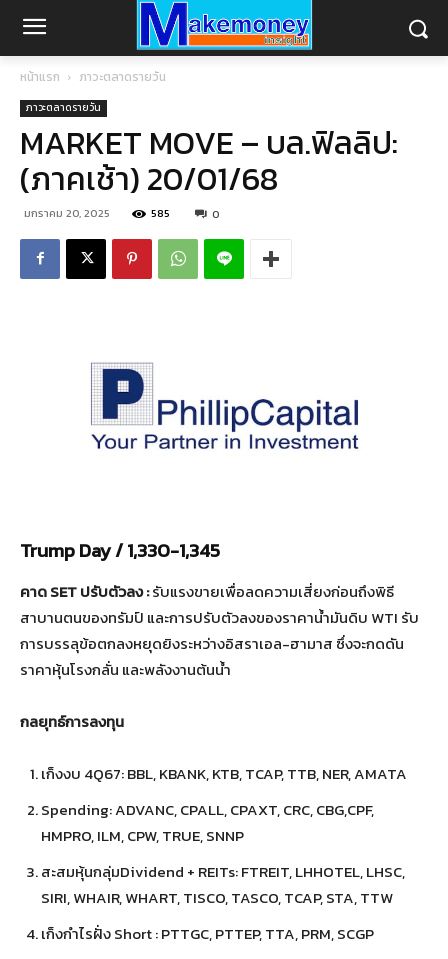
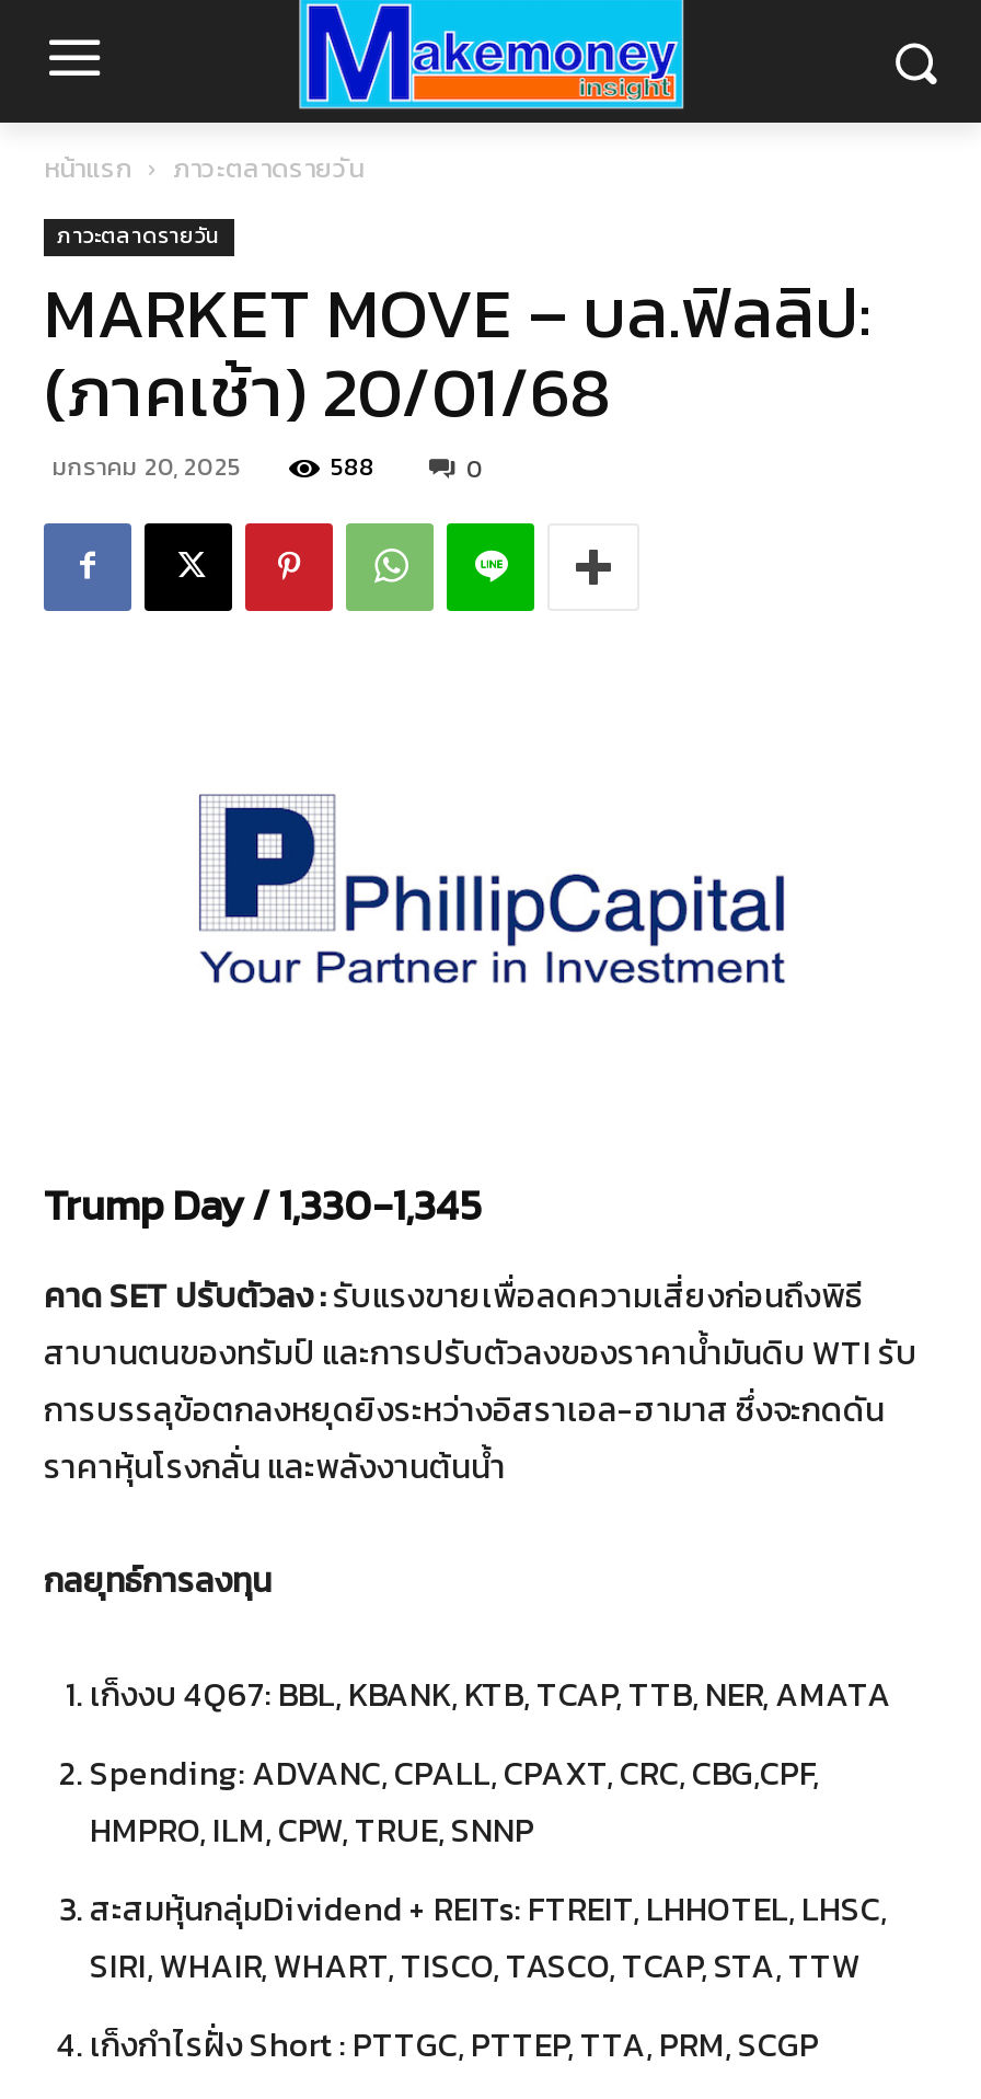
- 585
+ 588
